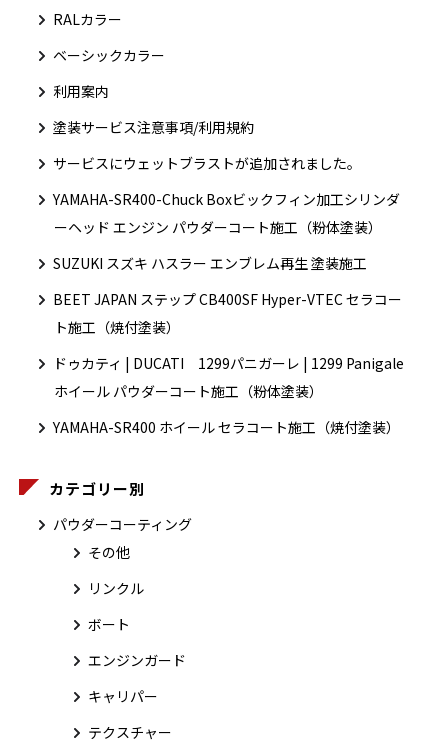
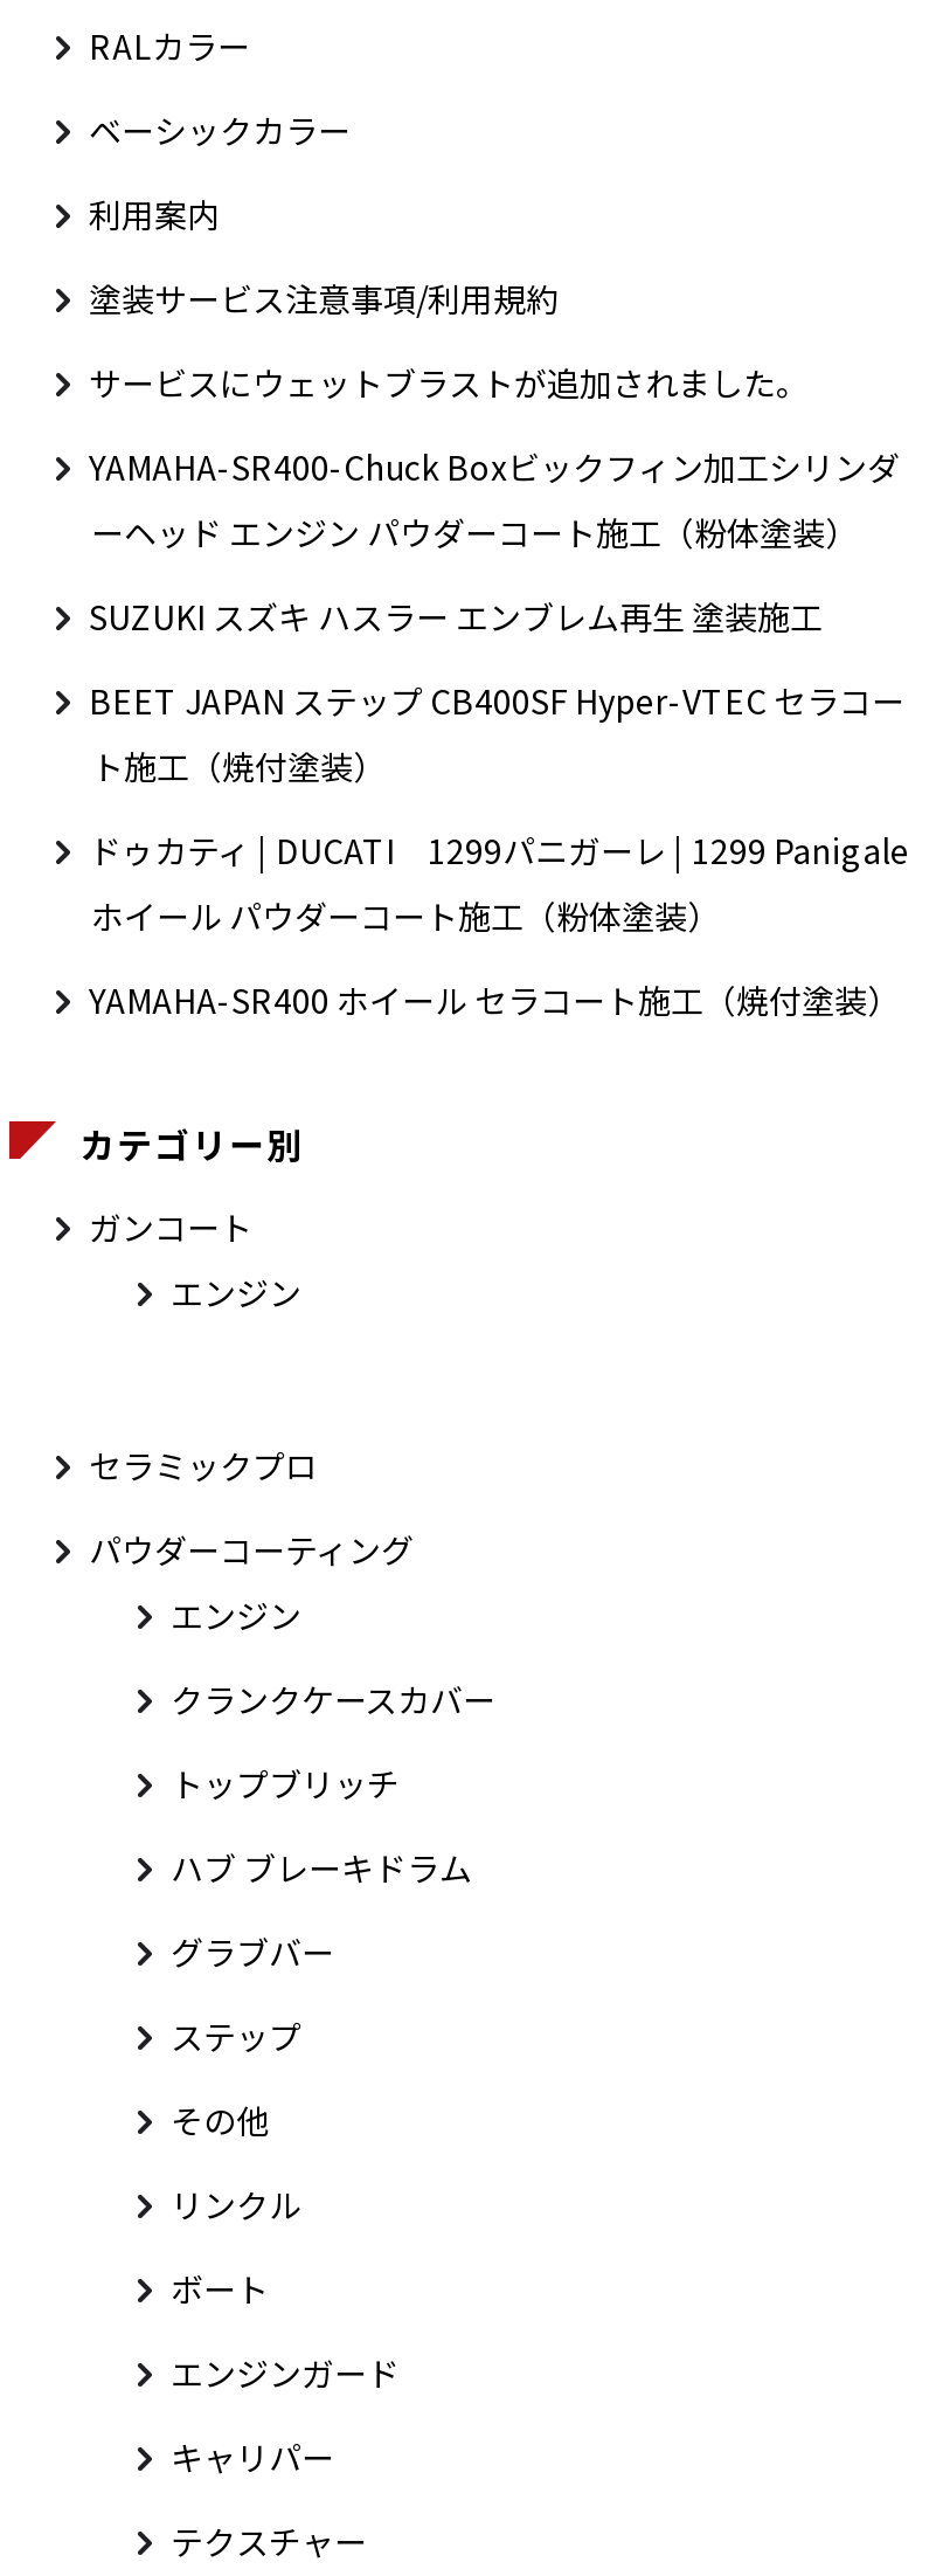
+ ガンコート
+ エンジン

+ セラミックプロ

+ エンジン
+ クランクケースカバー
+ トップブリッチ
+ ハブ ブレーキドラム
+ グラブバー
+ ステップ
